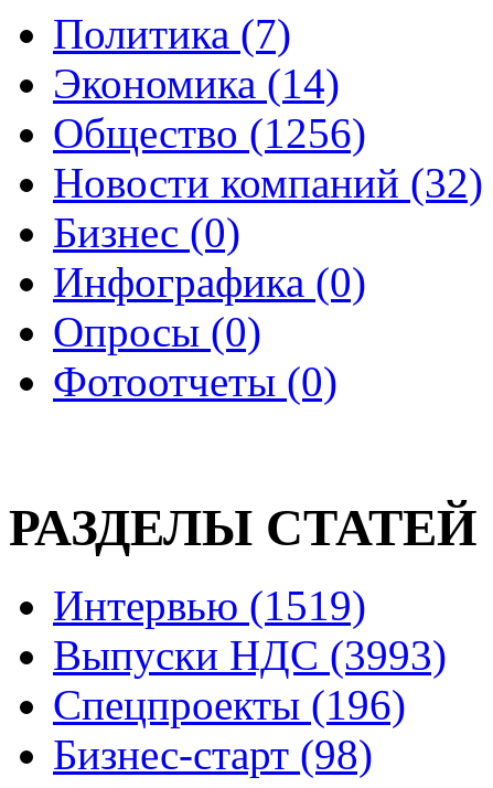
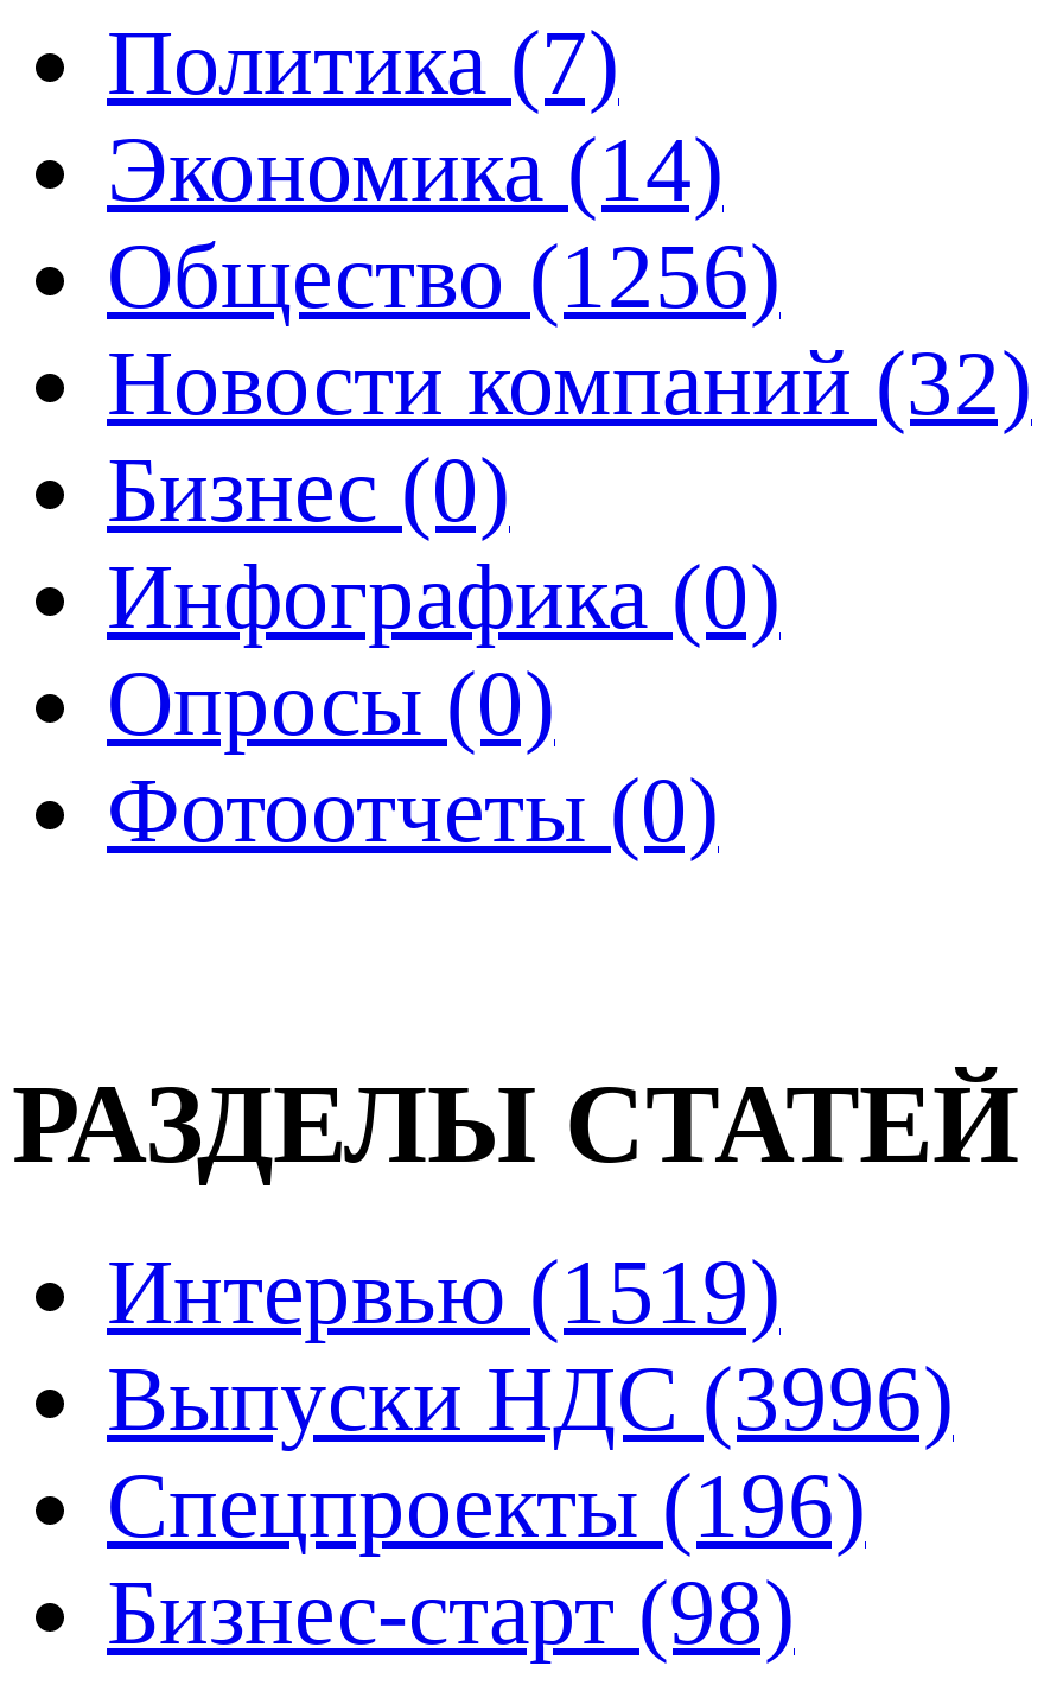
- Выпуски НДС (3993)
+ Выпуски НДС (3996)
